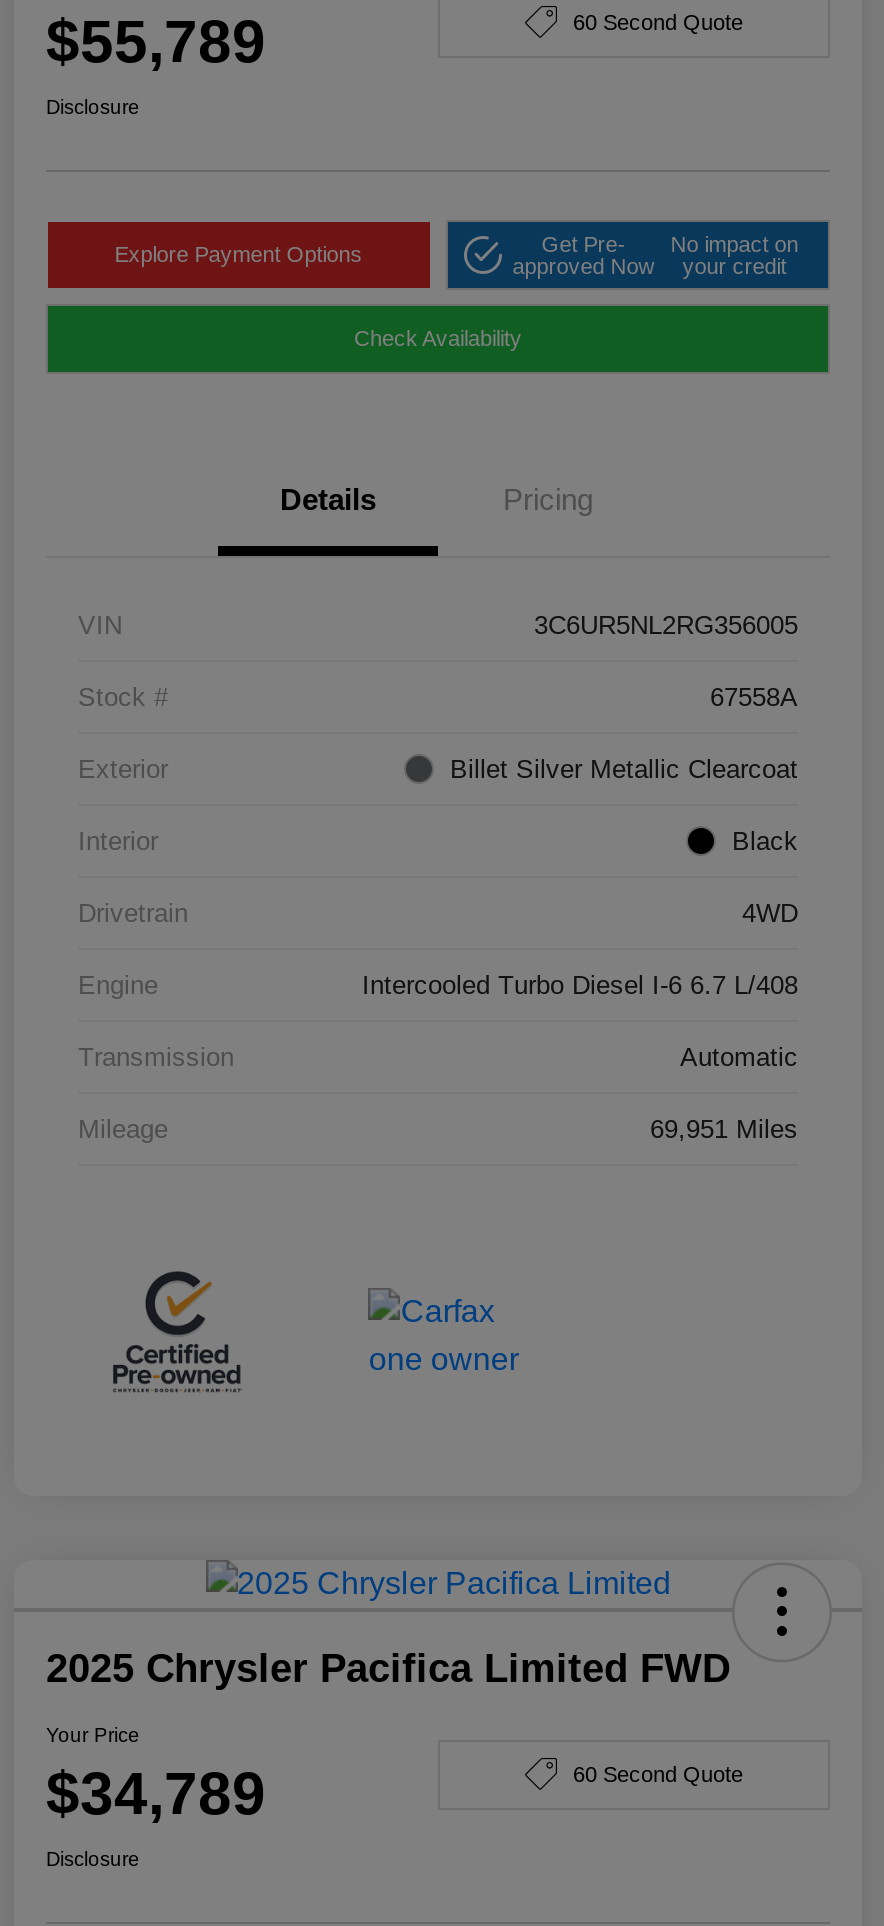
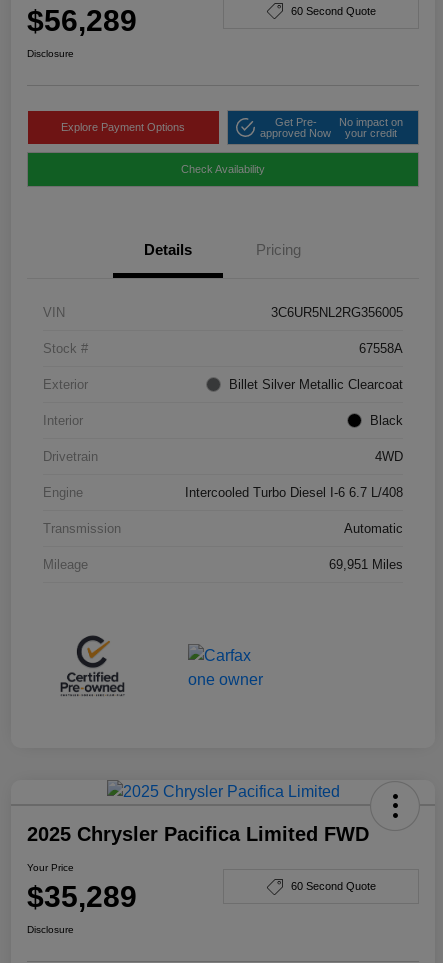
- $55,789
+ $56,289

- $34,789
+ $35,289
